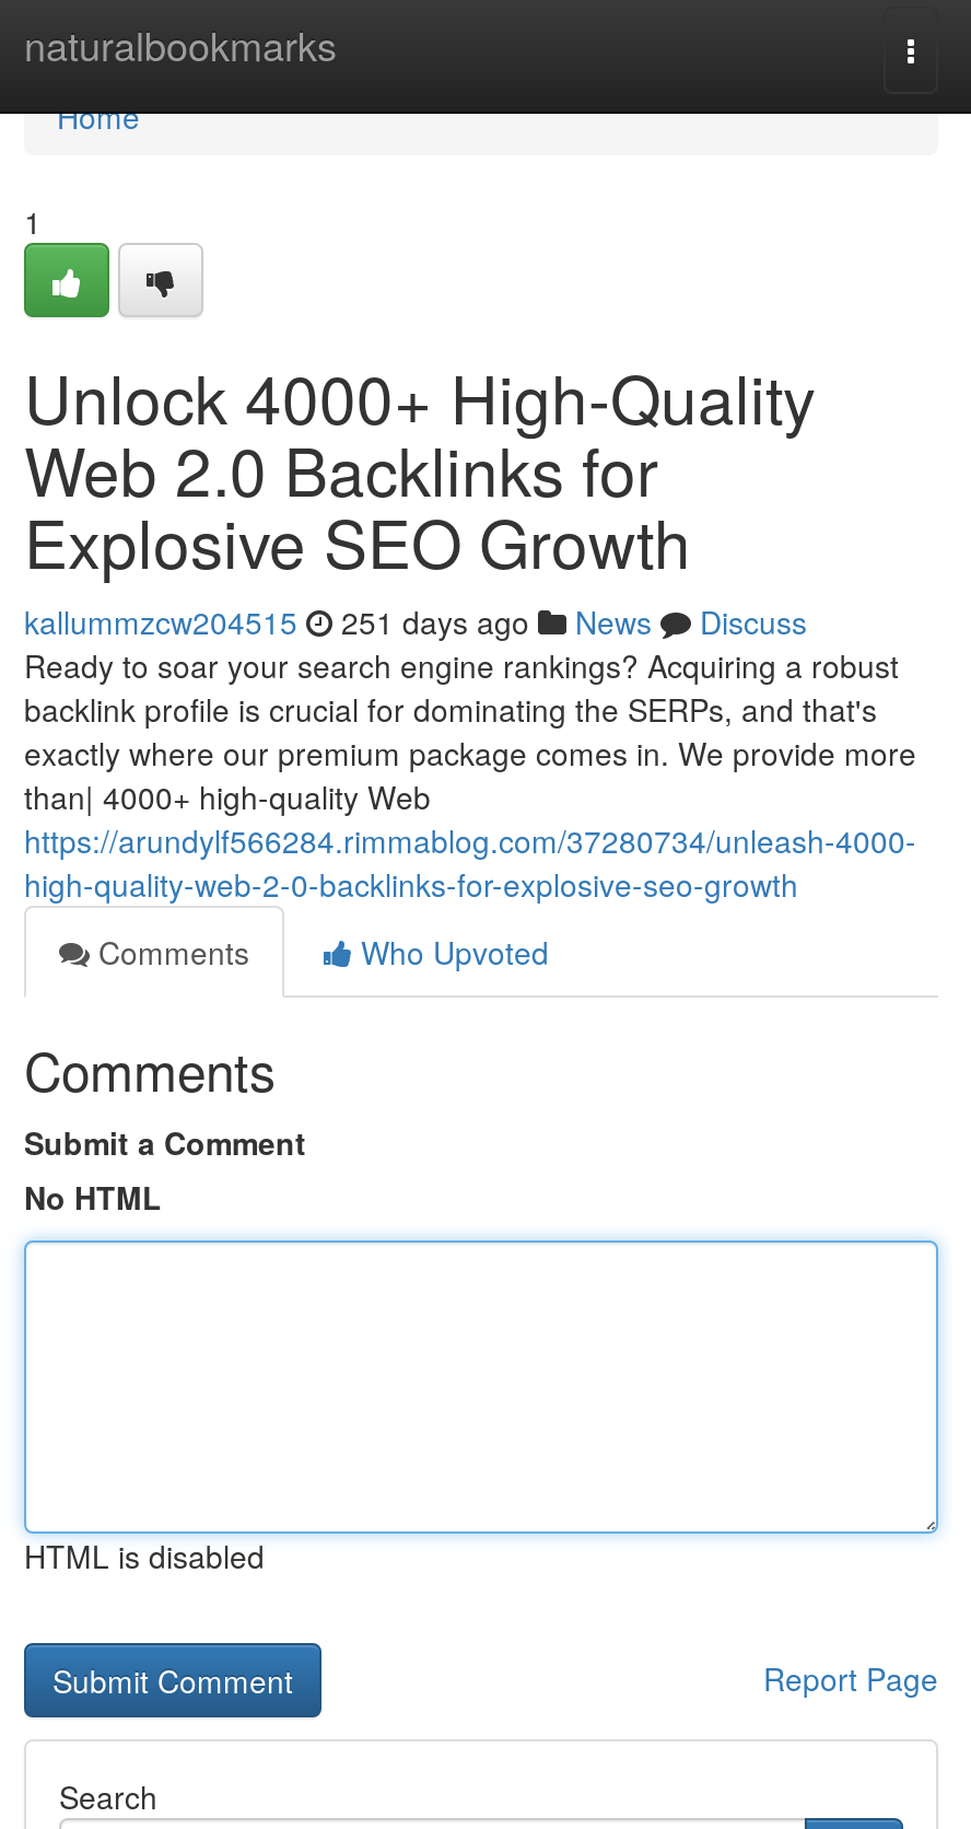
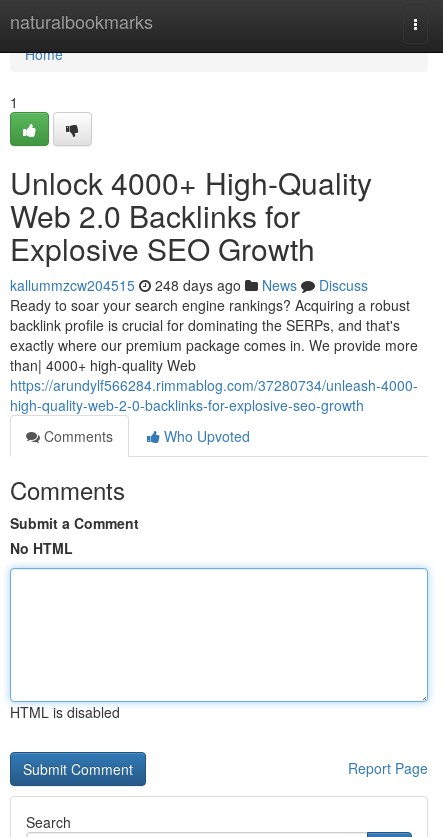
- kallummzcw204515 251 days ago News Discuss
+ kallummzcw204515 248 days ago News Discuss
